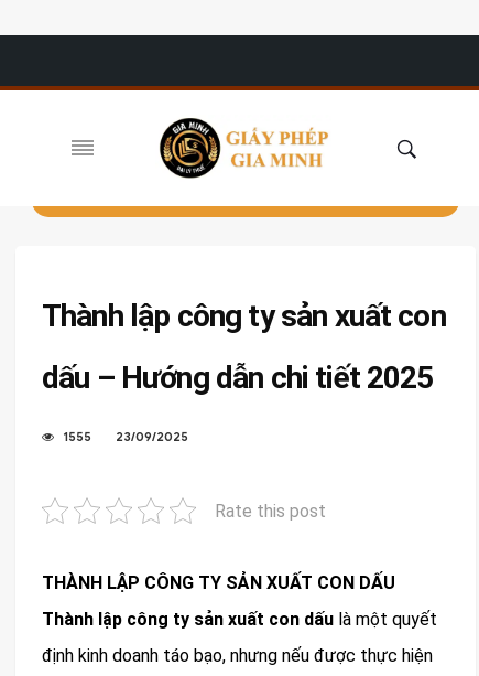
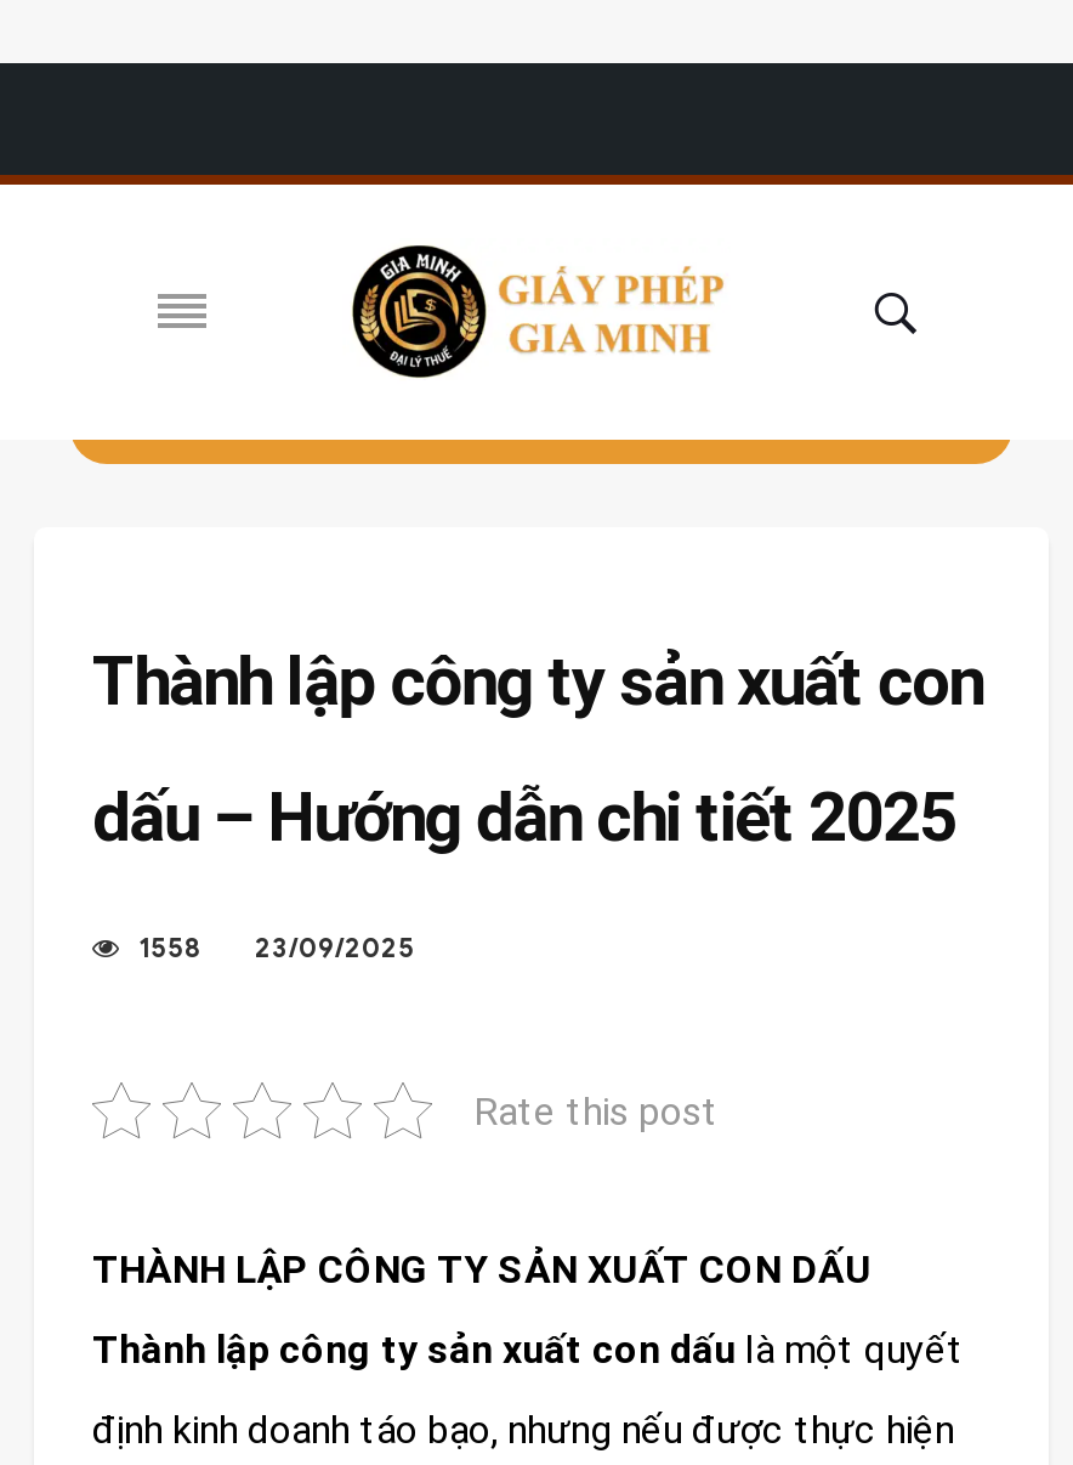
- 1555 23/09/2025
+ 1558 23/09/2025
